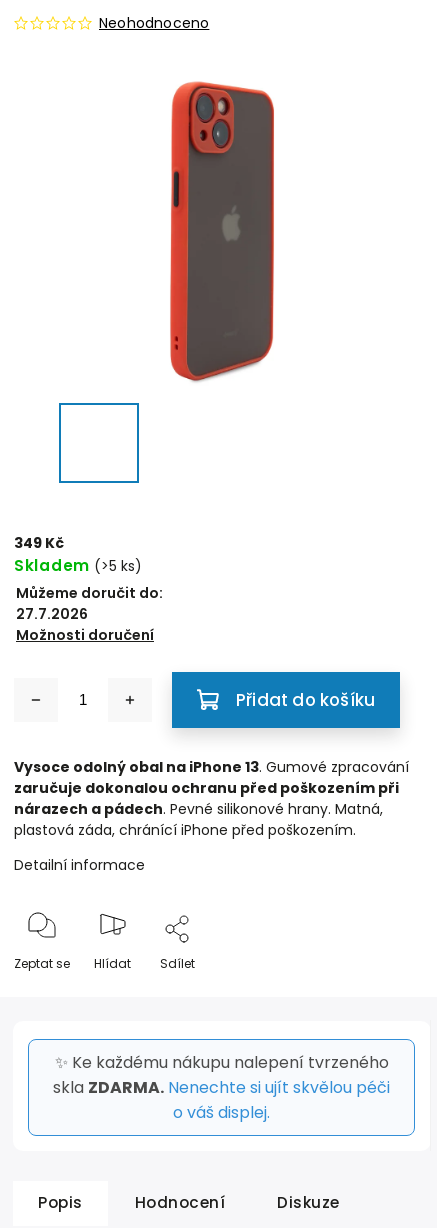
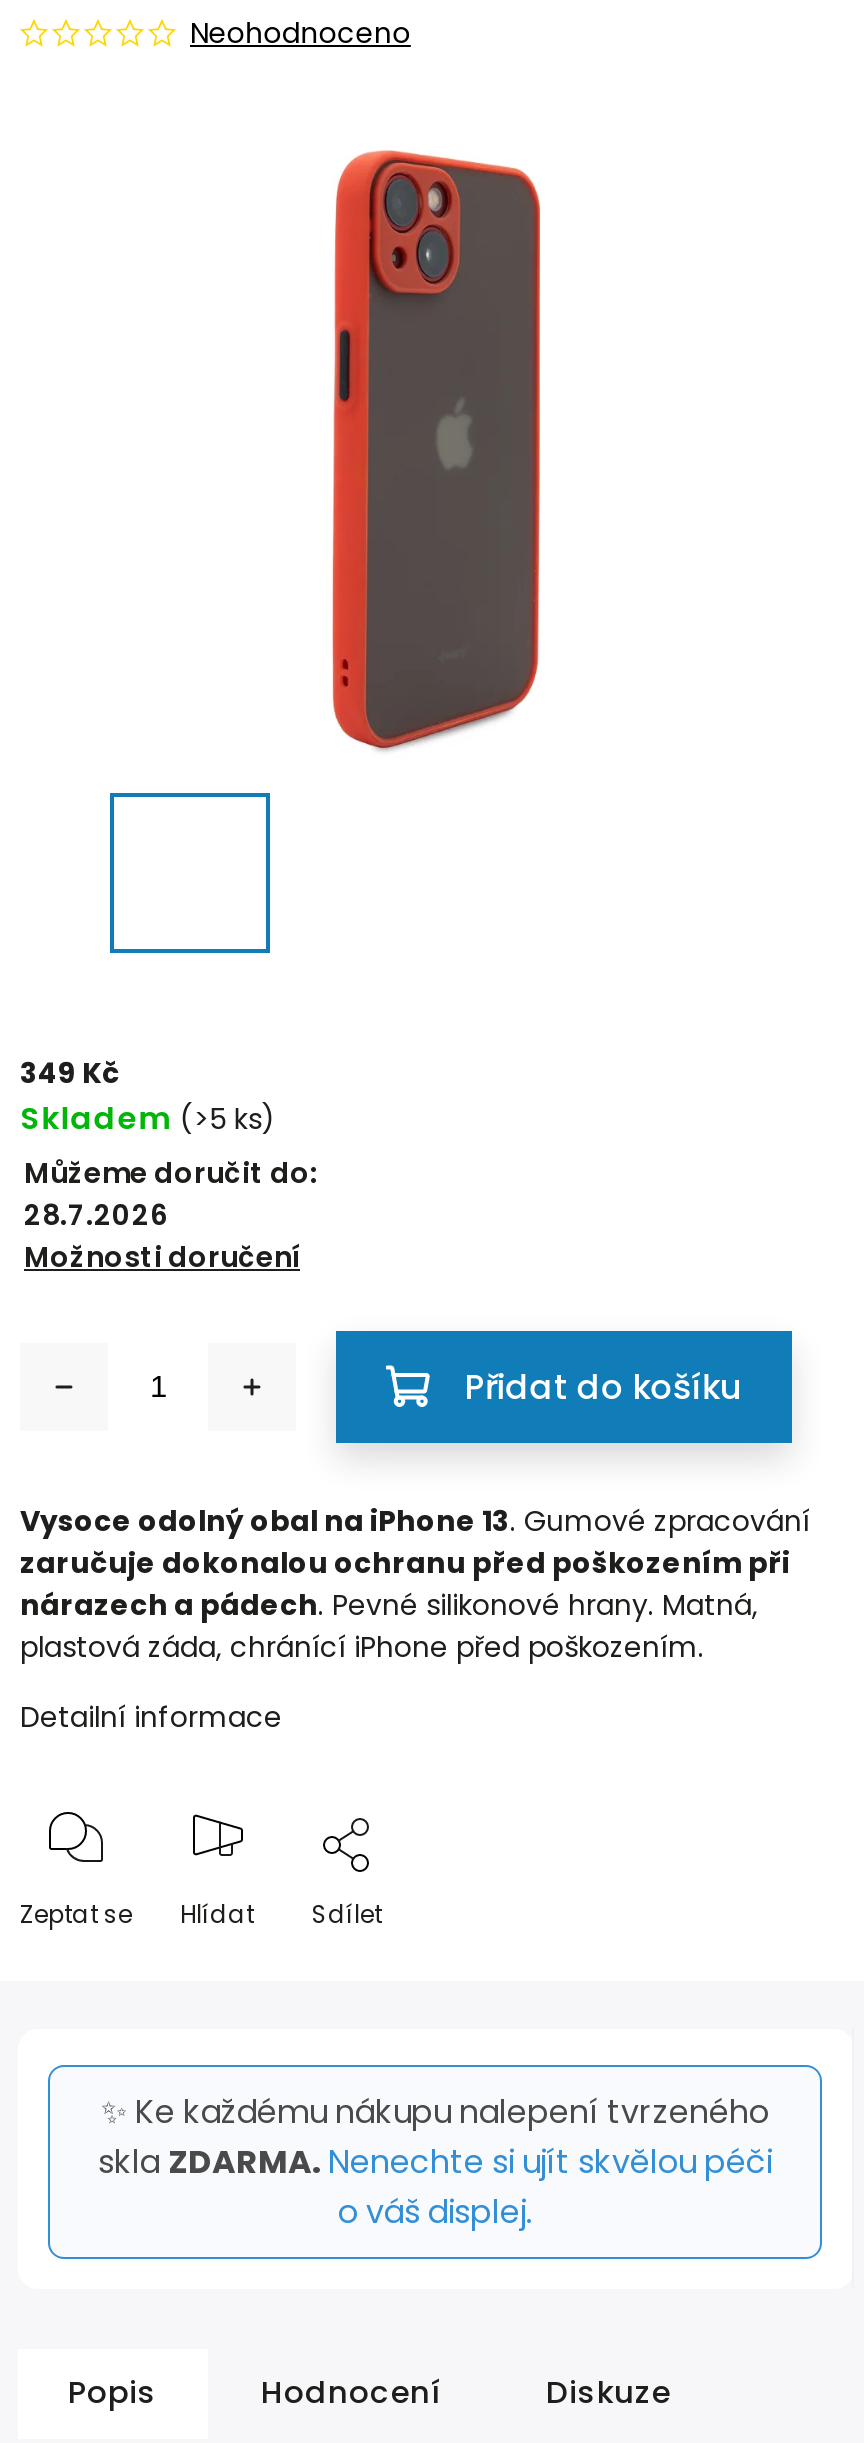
- 27.7.2026
+ 28.7.2026
